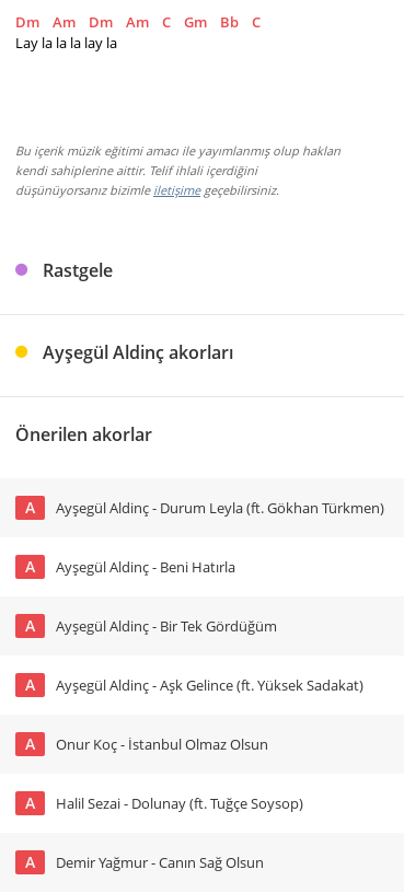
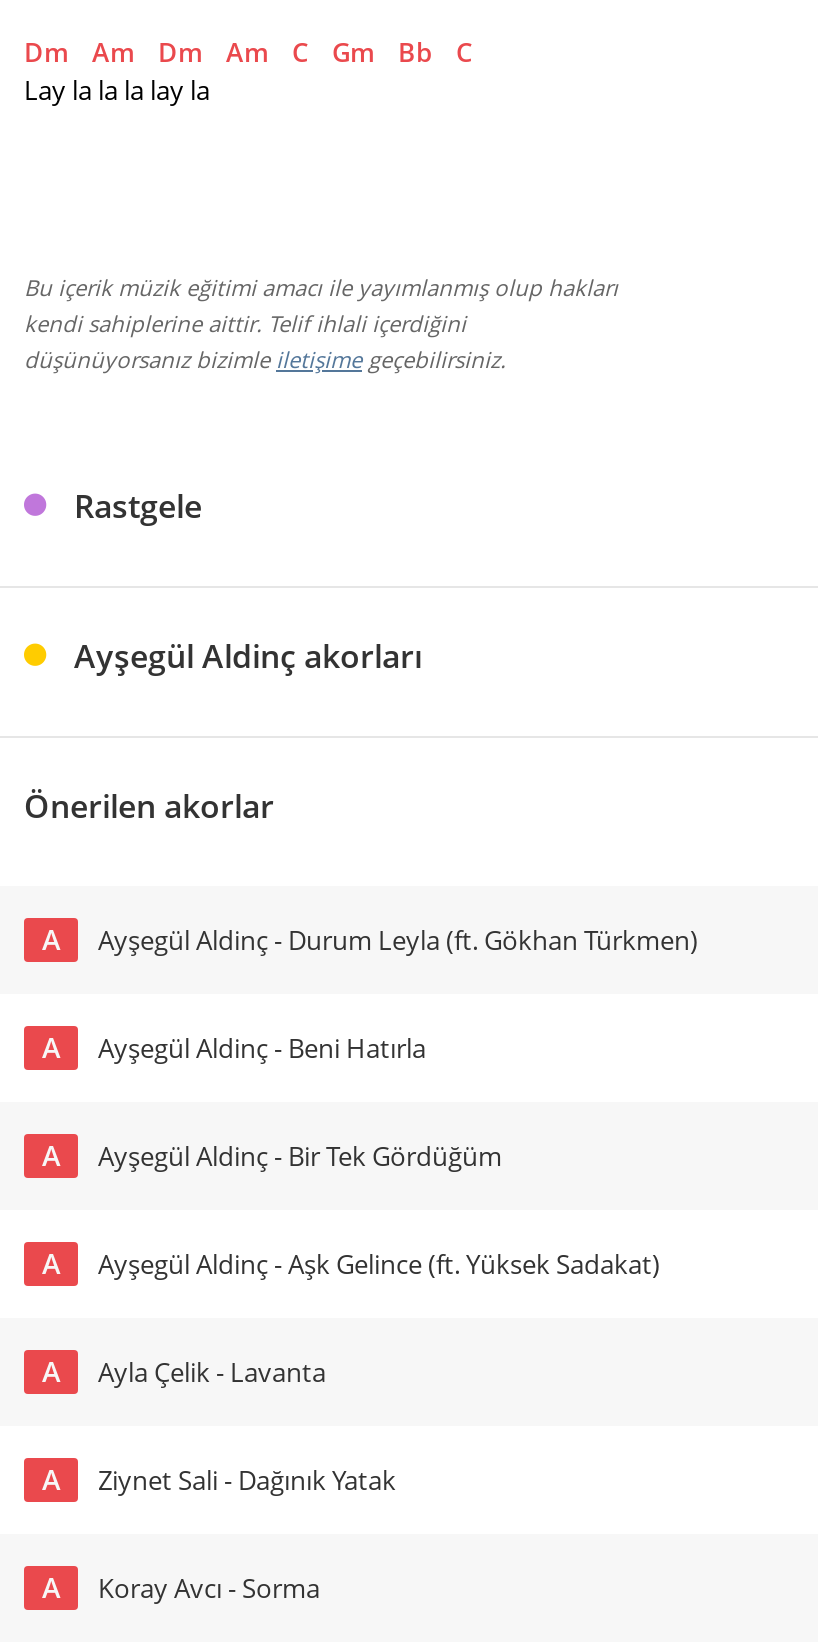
- Onur Koç - İstanbul Olmaz Olsun
+ Ayla Çelik - Lavanta

- Halil Sezai - Dolunay (ft. Tuğçe Soysop)
+ Ziynet Sali - Dağınık Yatak

- Demir Yağmur - Canın Sağ Olsun
+ Koray Avcı - Sorma
